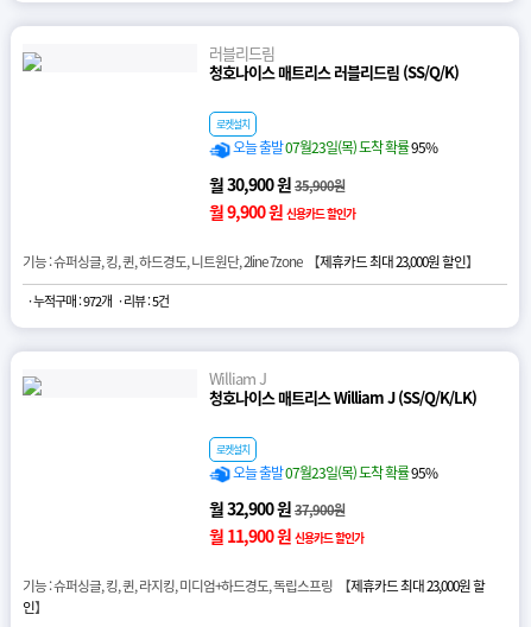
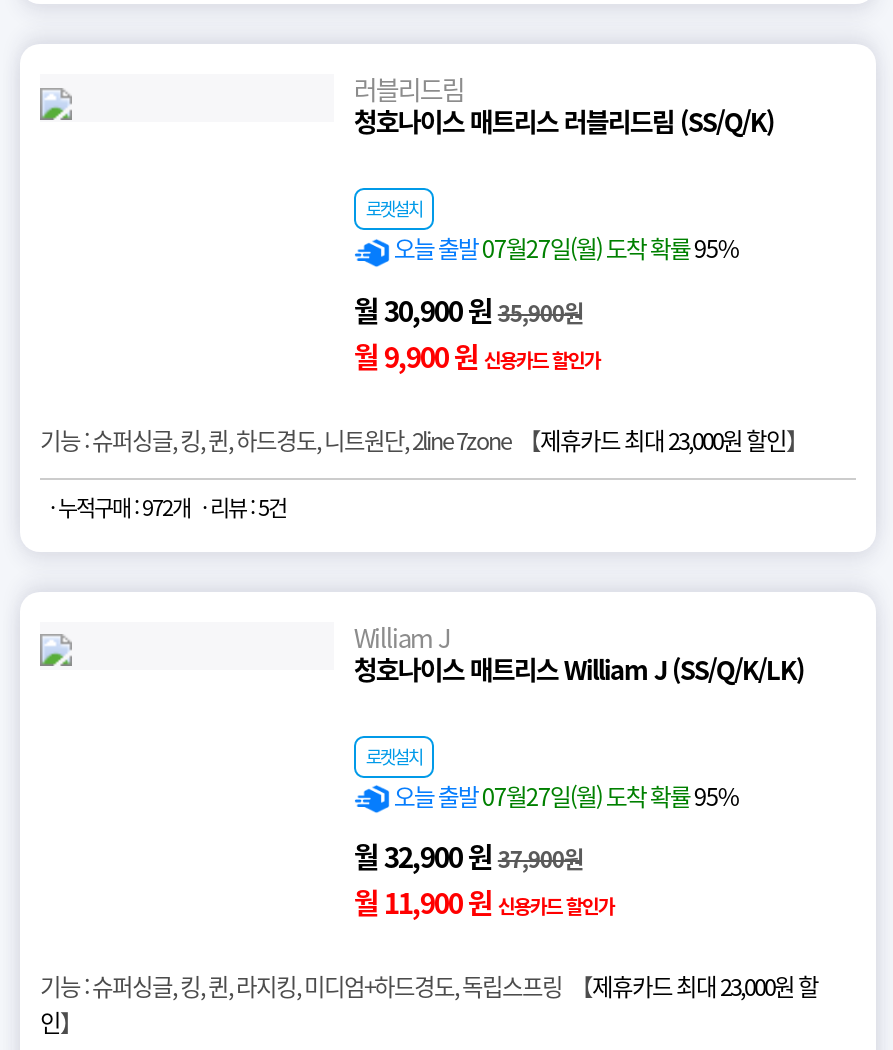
- 오늘 출발 07월23일(목) 도착 확률95%
+ 오늘 출발 07월27일(월) 도착 확률95%

- 오늘 출발 07월23일(목) 도착 확률95%
+ 오늘 출발 07월27일(월) 도착 확률95%
